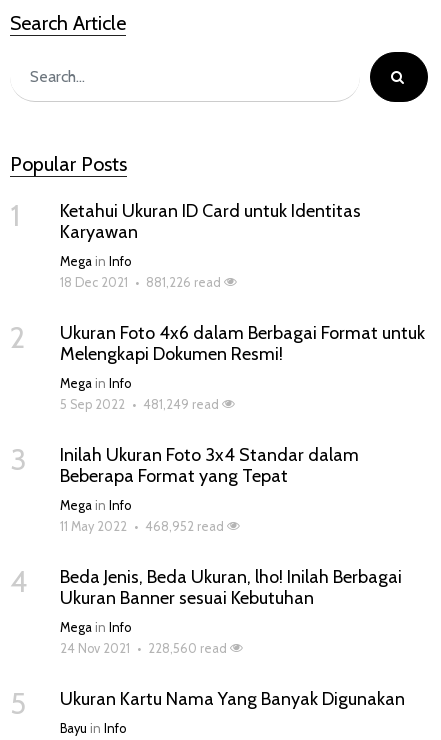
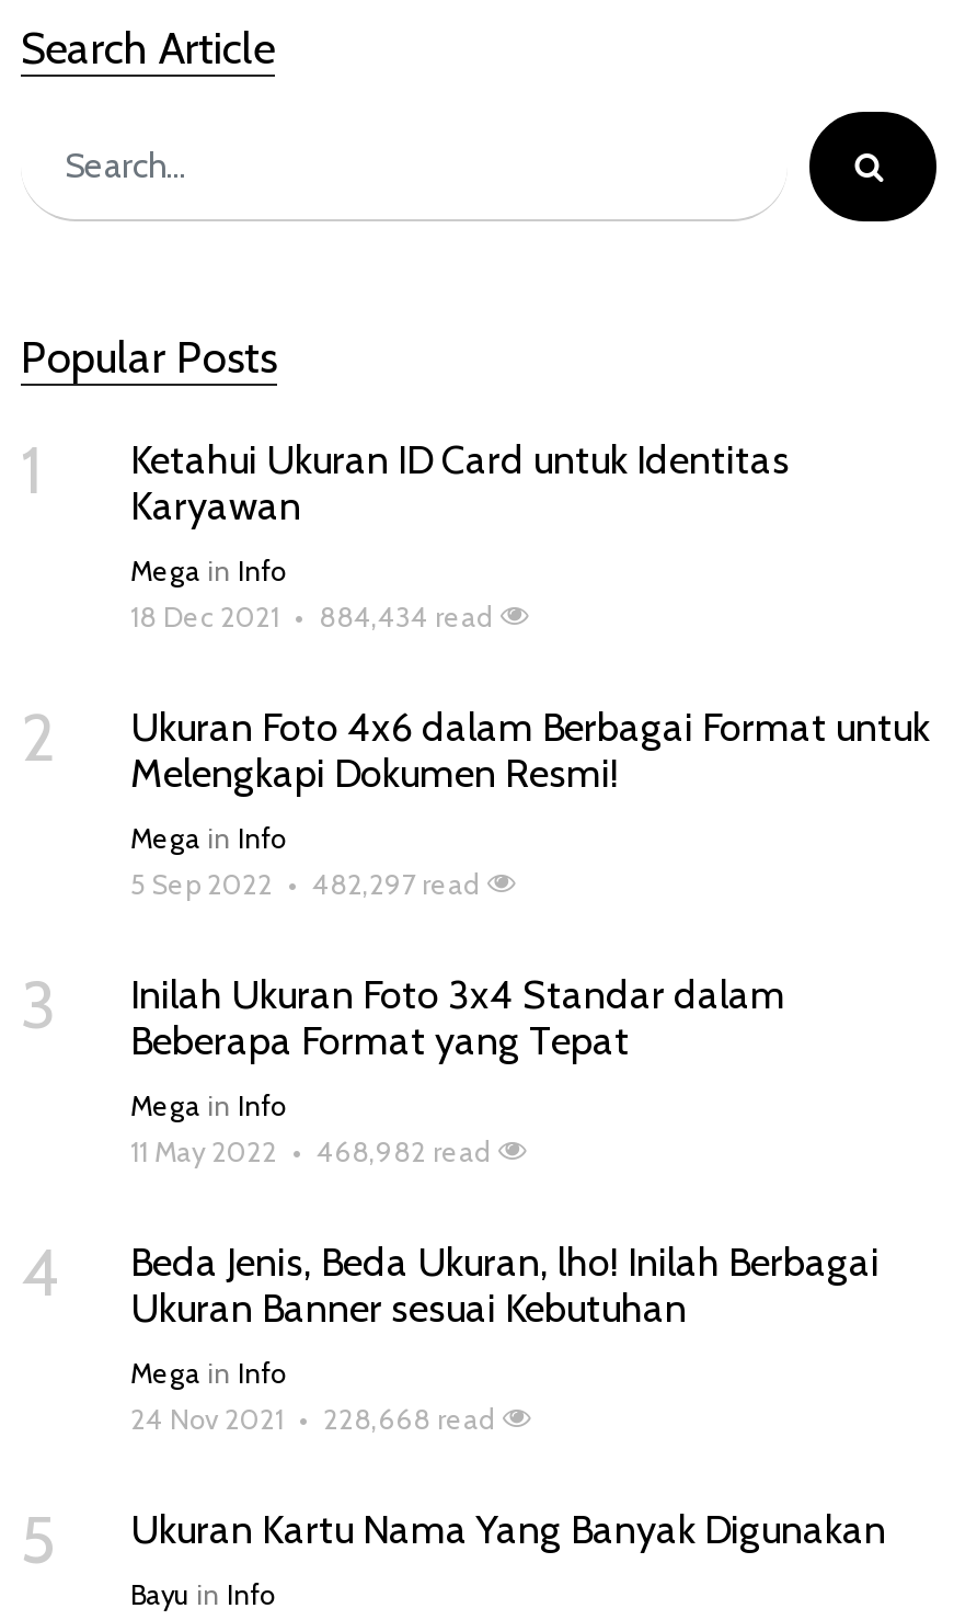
- 18 Dec 2021 • 881,226 read
+ 18 Dec 2021 • 884,434 read

- 5 Sep 2022 • 481,249 read
+ 5 Sep 2022 • 482,297 read

- 11 May 2022 • 468,952 read
+ 11 May 2022 • 468,982 read

- 24 Nov 2021 • 228,560 read
+ 24 Nov 2021 • 228,668 read
